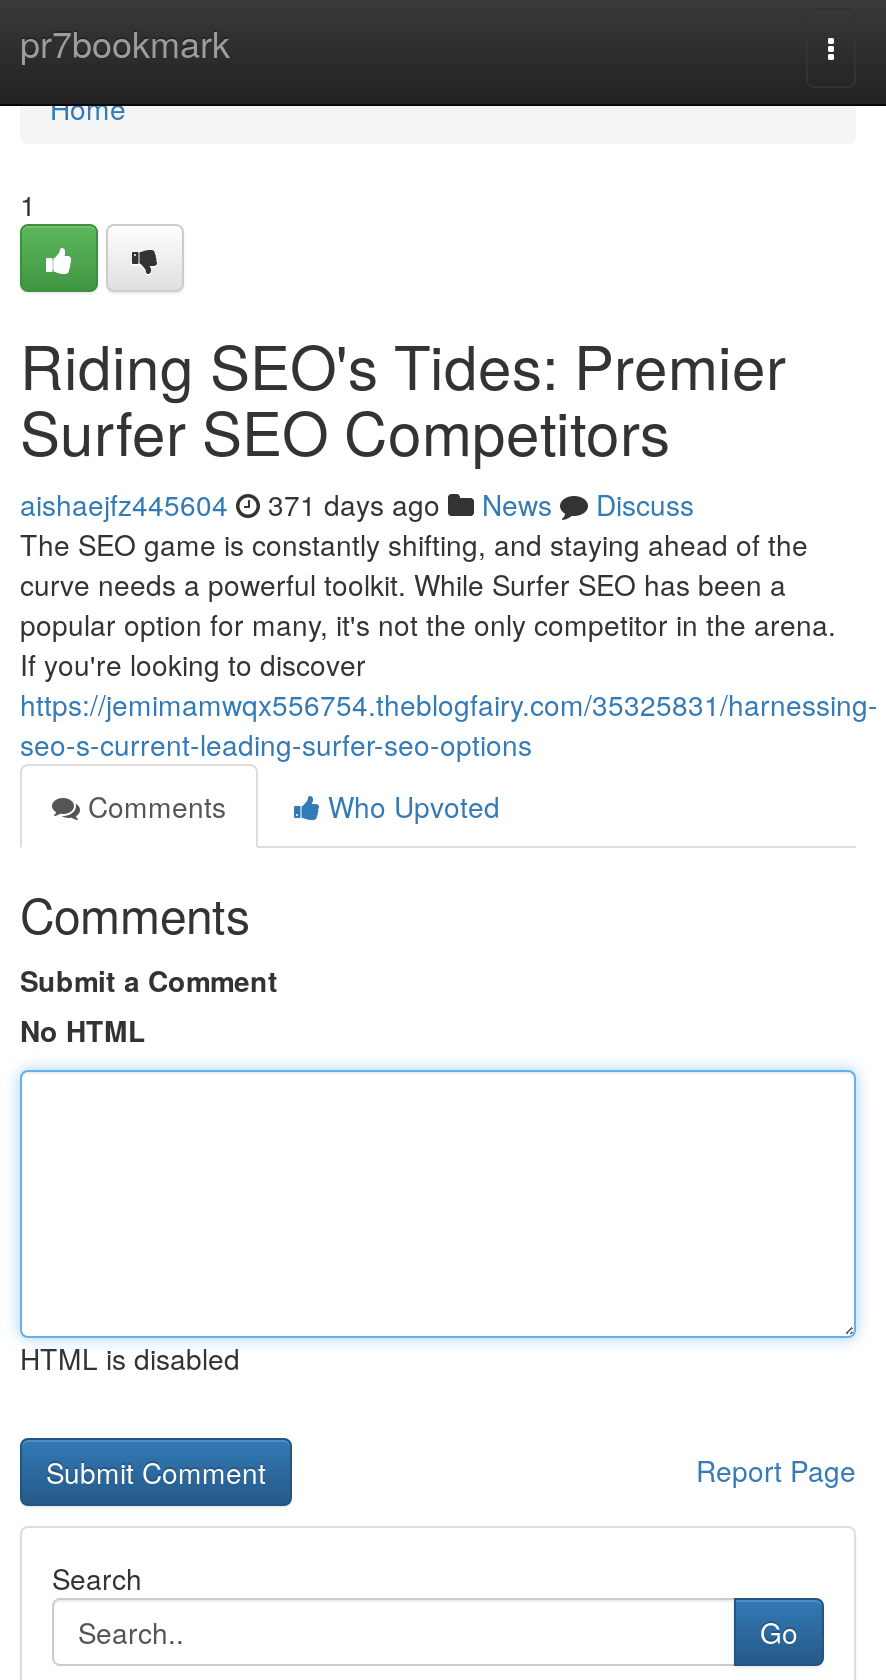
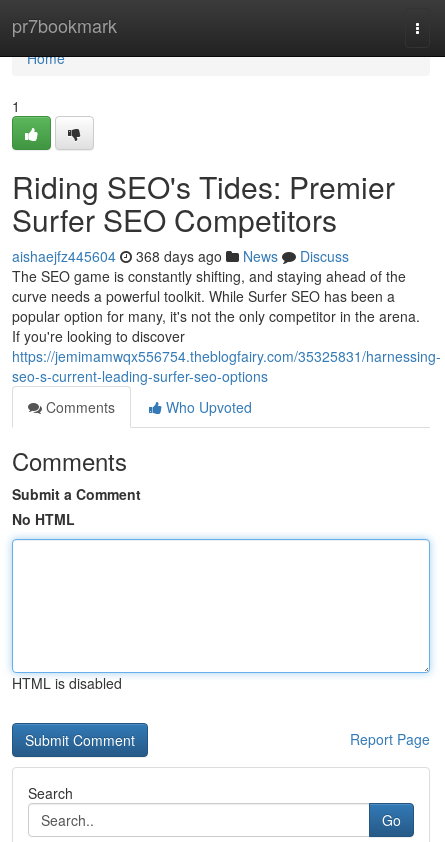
- aishaejfz445604 371 days ago News Discuss
+ aishaejfz445604 368 days ago News Discuss
